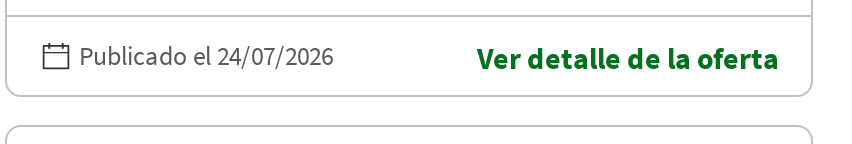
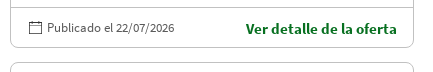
- Publicado el 24/07/2026
+ Publicado el 22/07/2026
